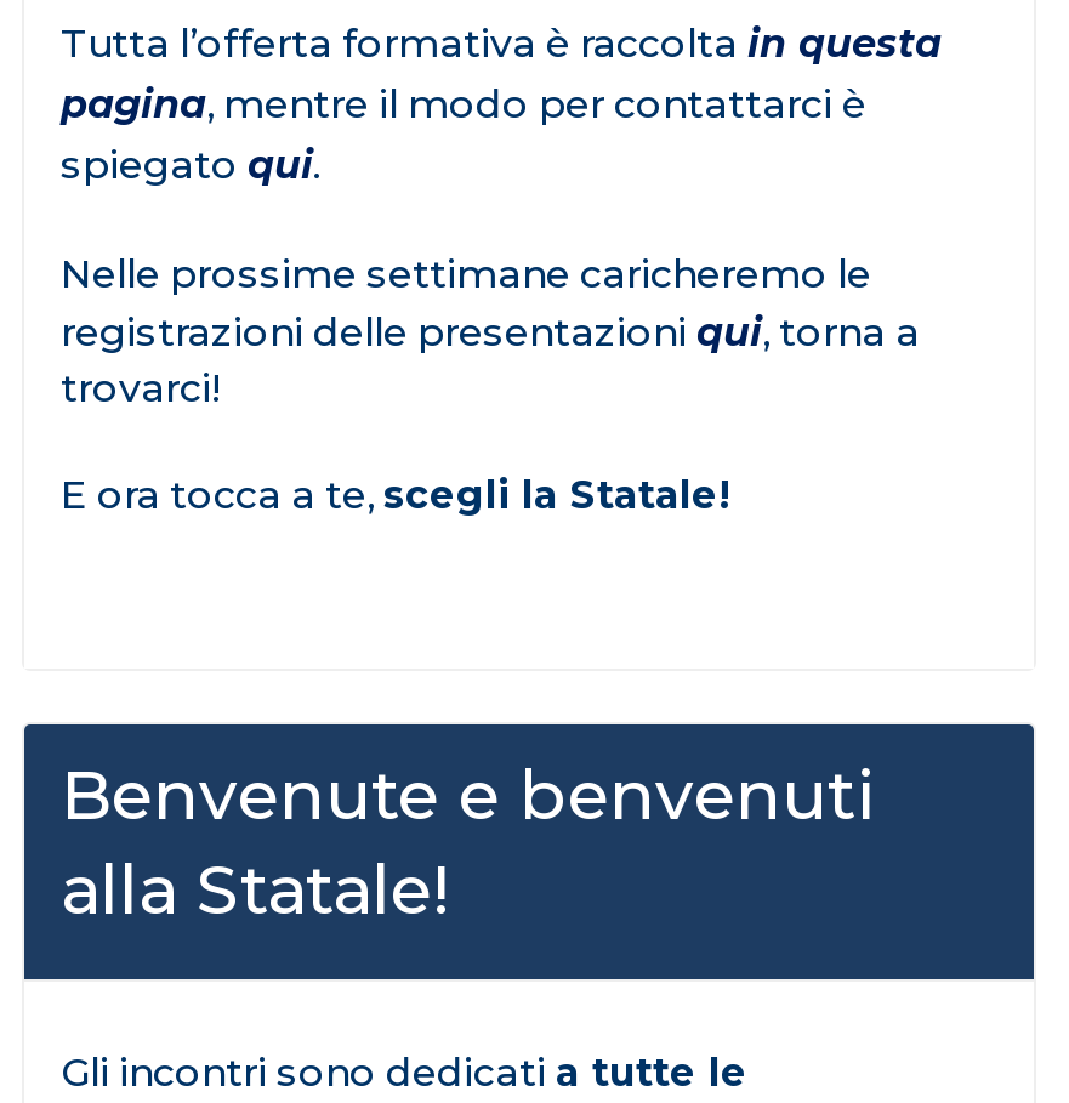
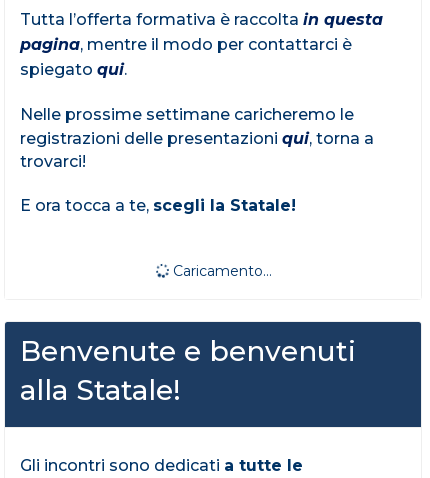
+ Caricamento...
